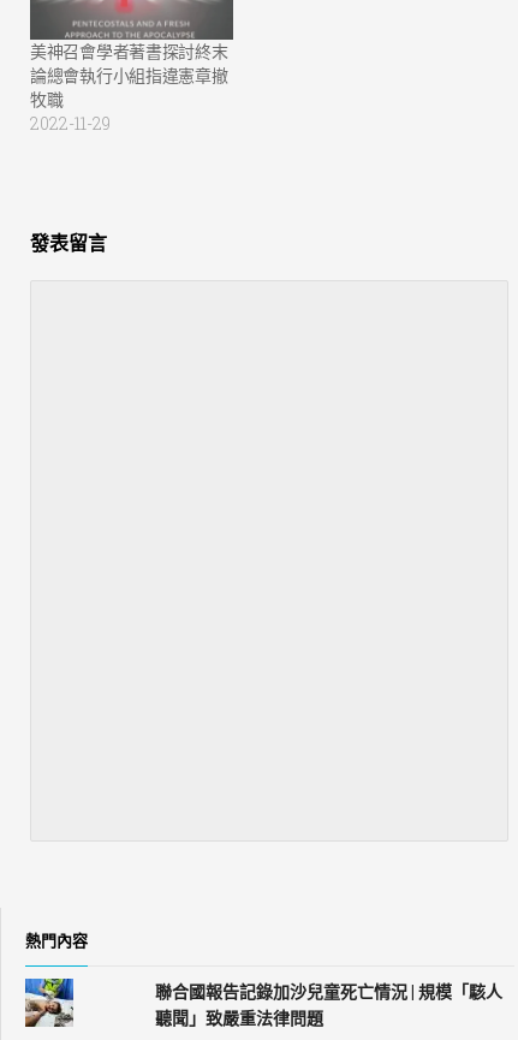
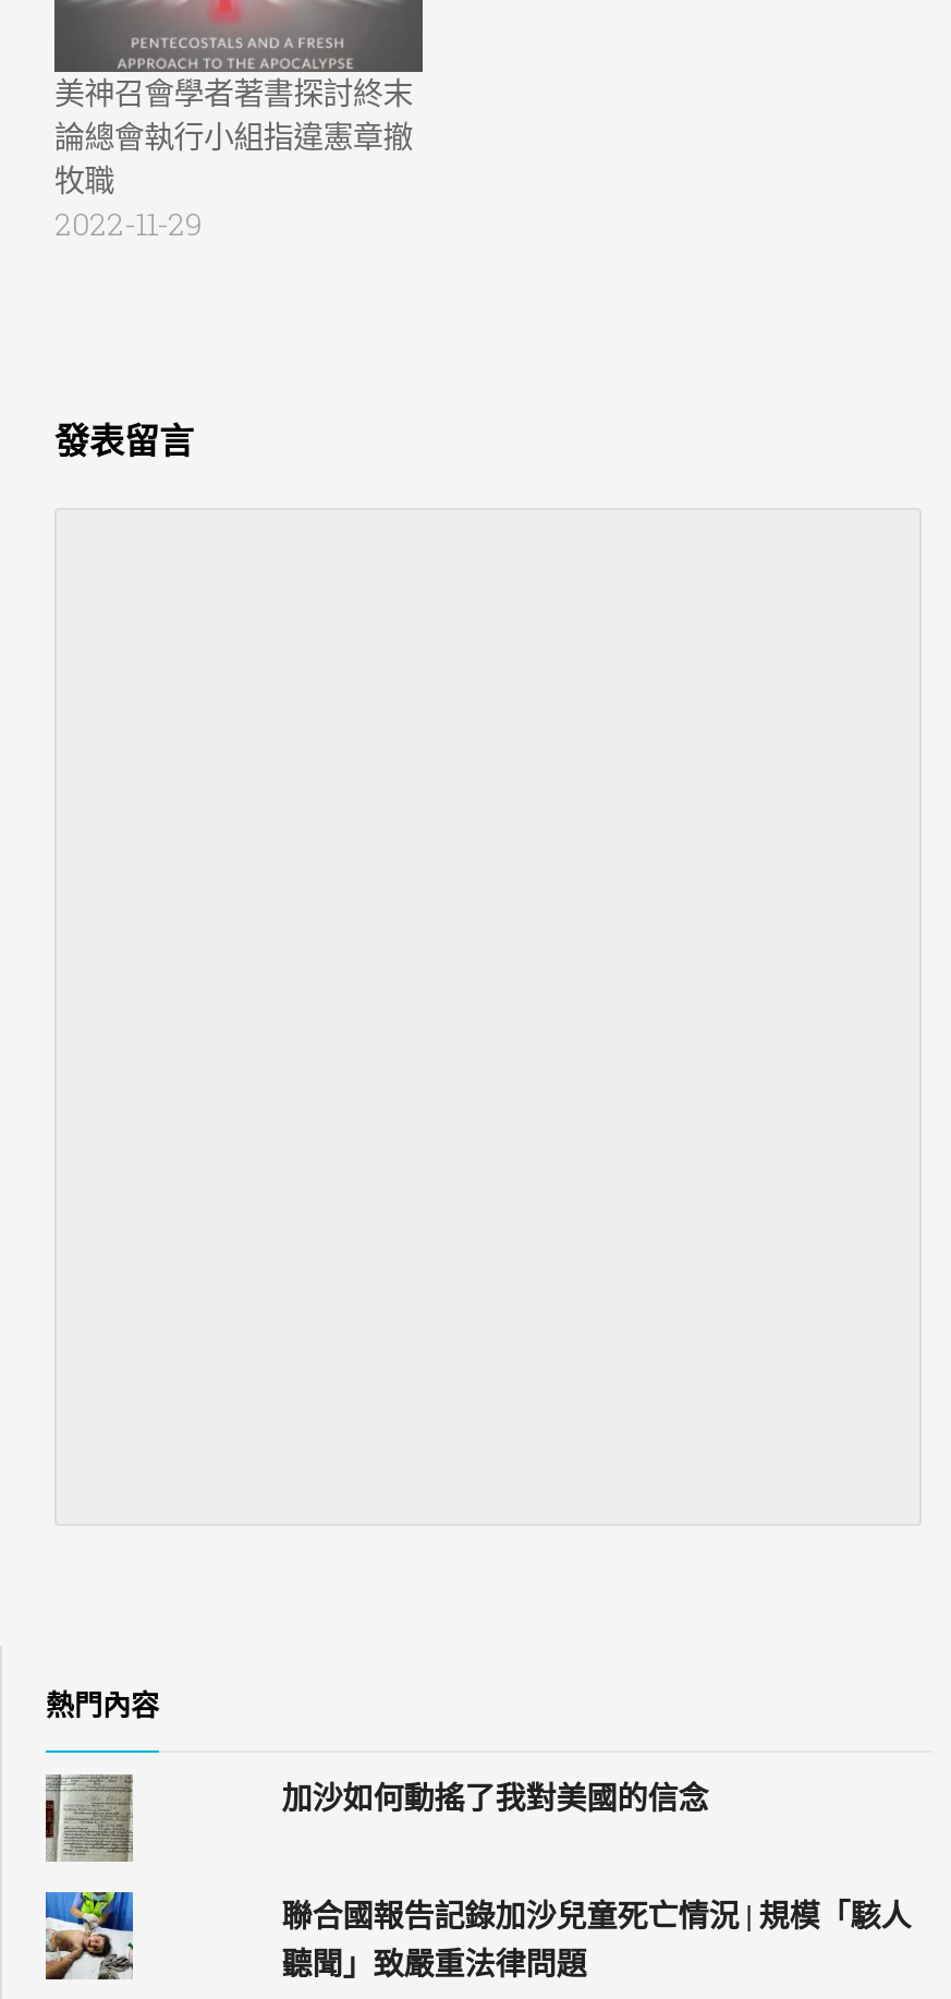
+ [image]

+ 加沙如何動搖了我對美國的信念
